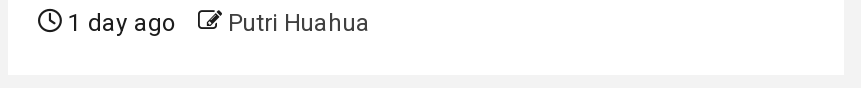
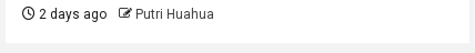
- 1 day ago Putri Huahua
+ 2 days ago Putri Huahua
